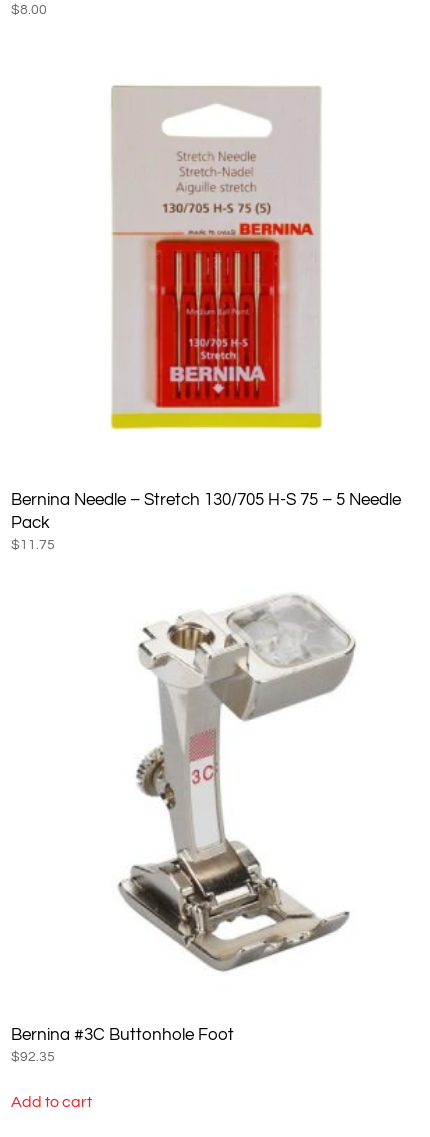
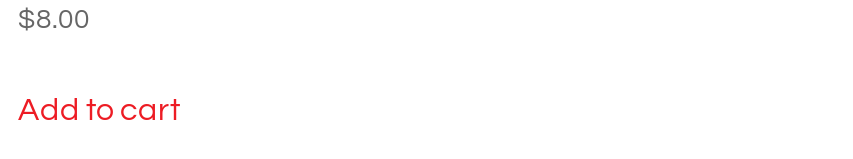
- [image]

- Bernina Needle – Stretch 130/705 H-S 75 – 5 Needle
- Pack
- $11.75

- [image]

- Bernina #3C Buttonhole Foot
- $92.35
